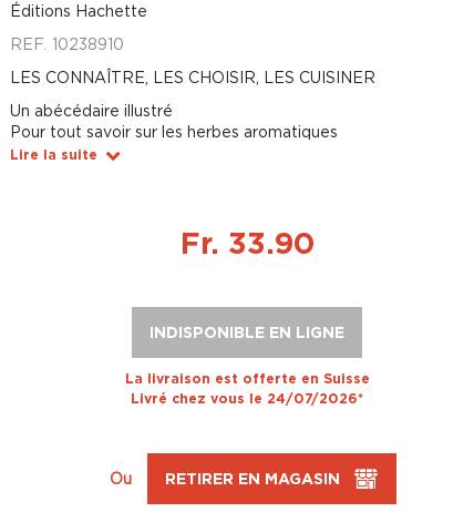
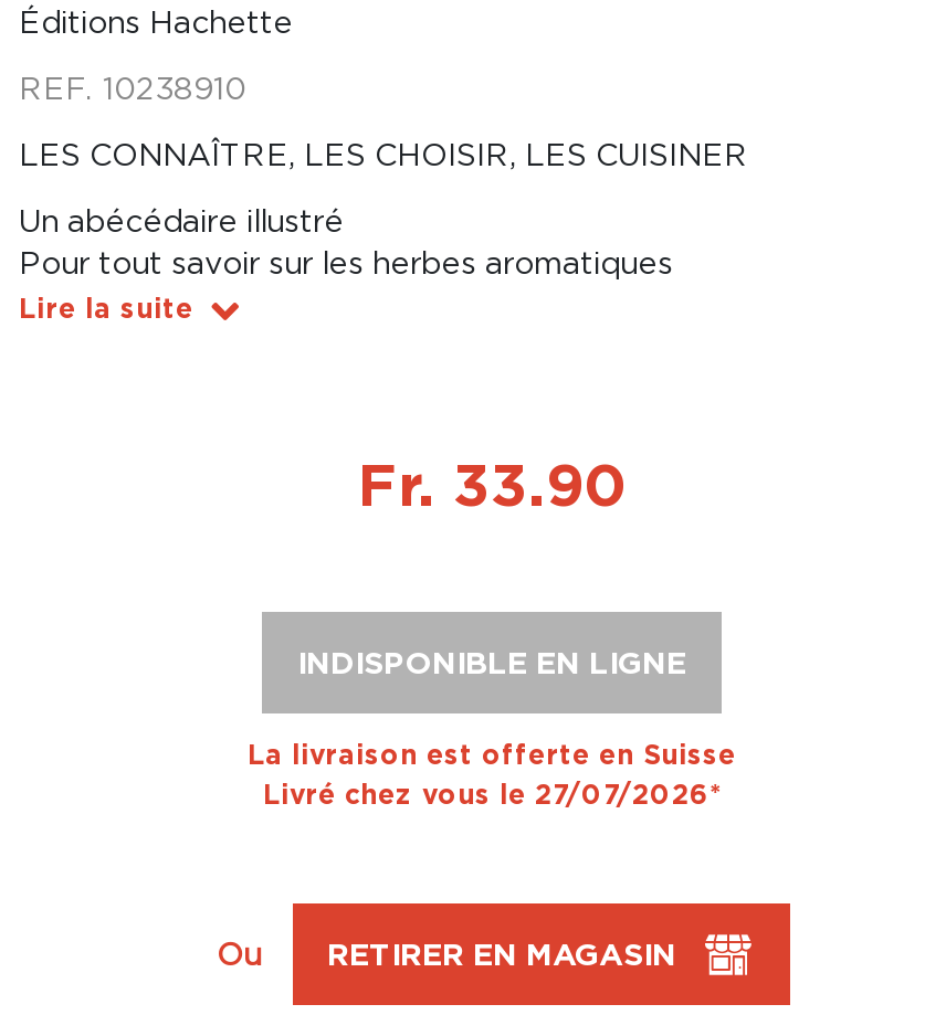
- Livré chez vous le 24/07/2026*
+ Livré chez vous le 27/07/2026*
